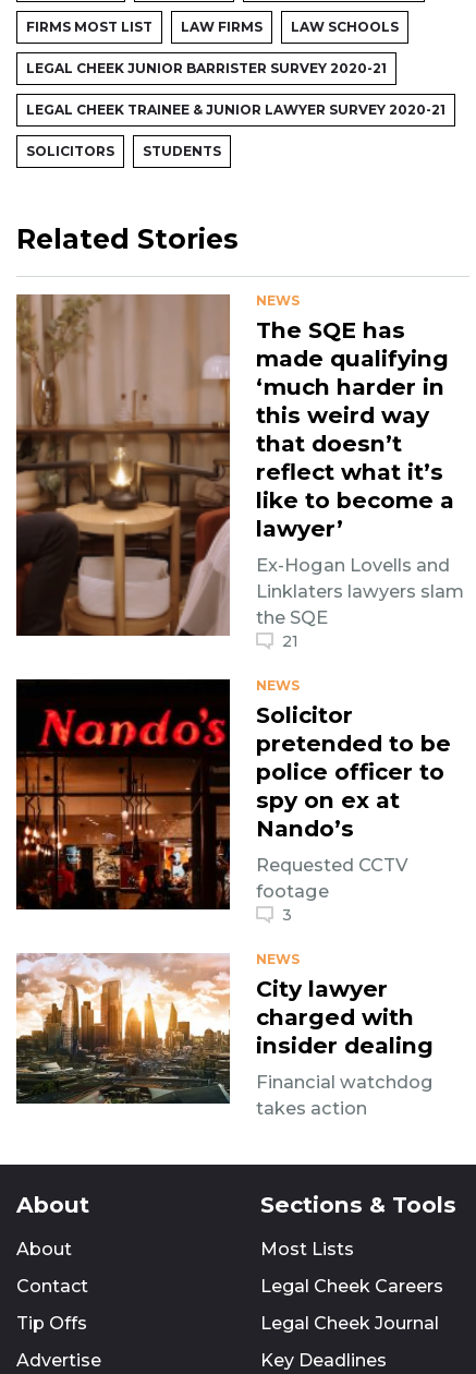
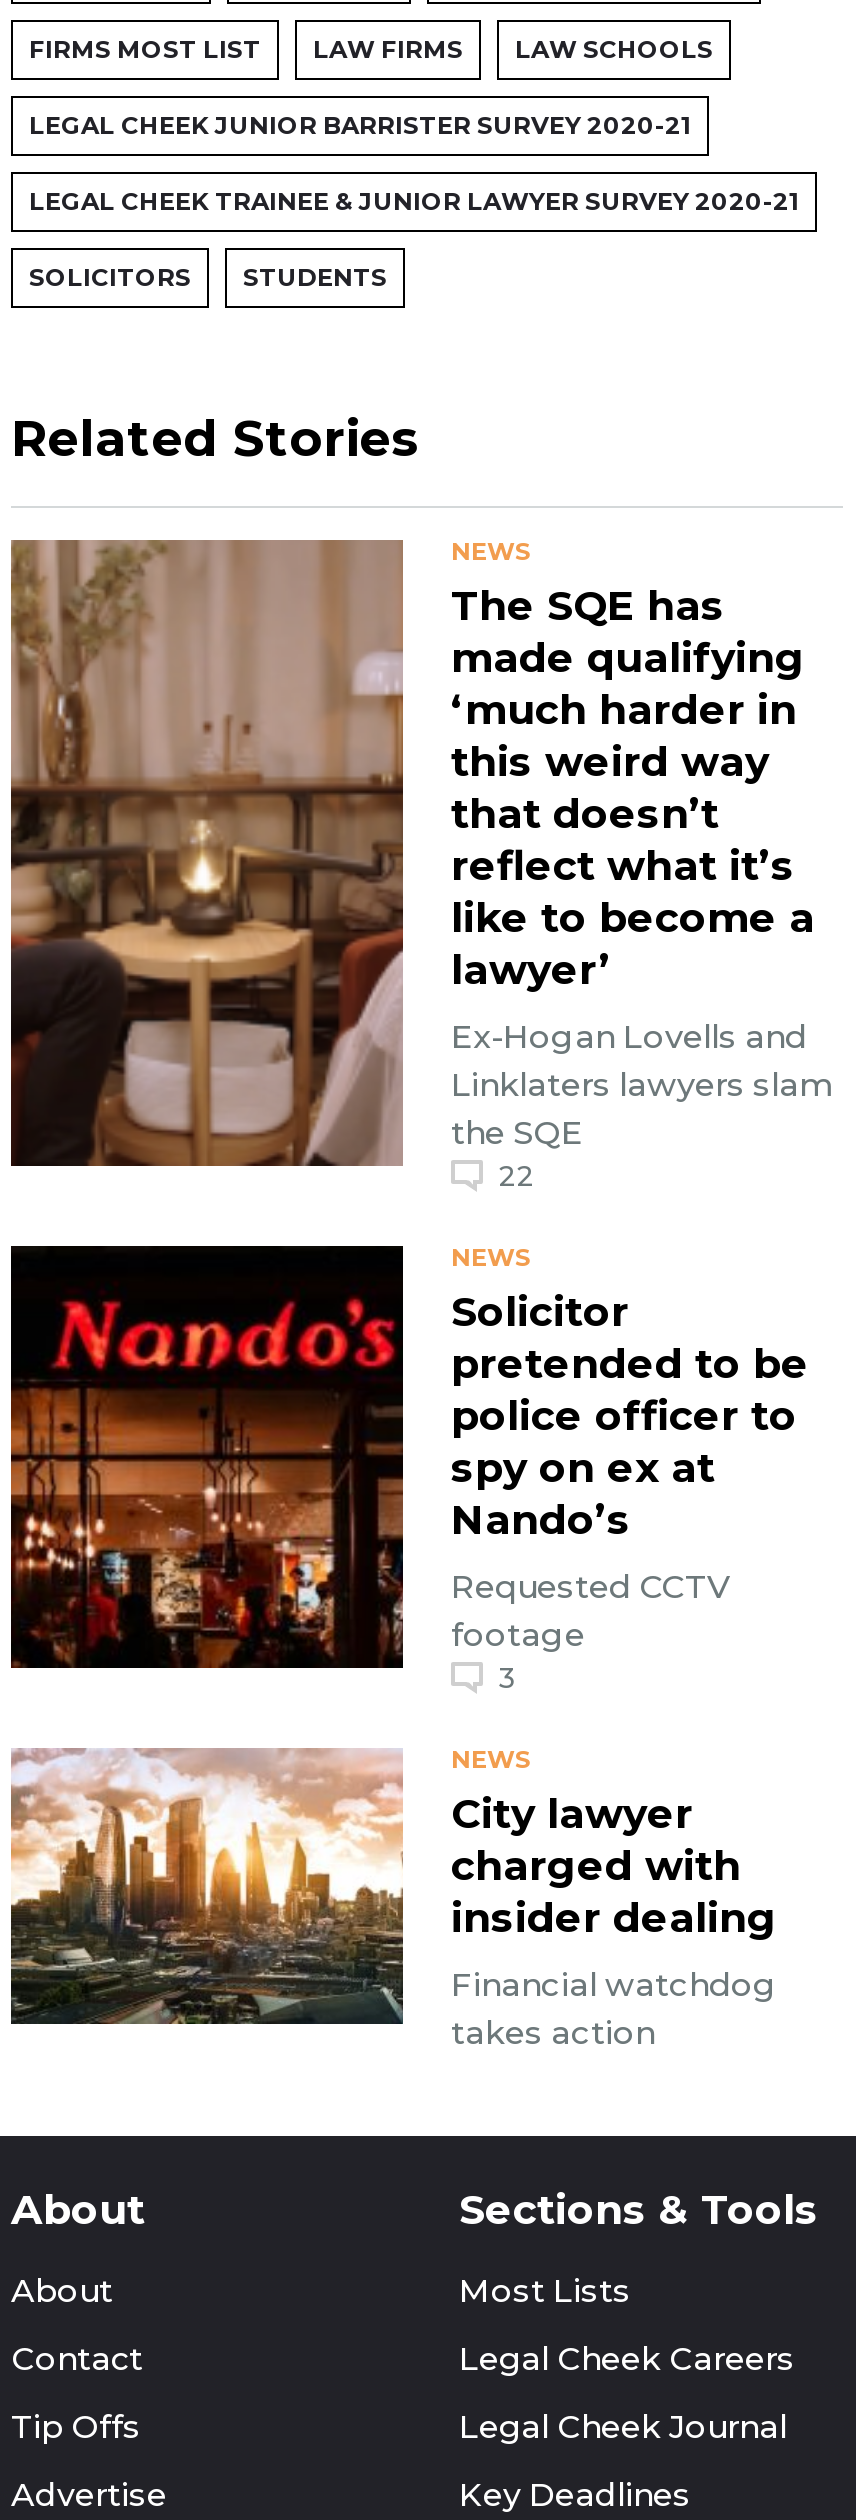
- 21
+ 22
